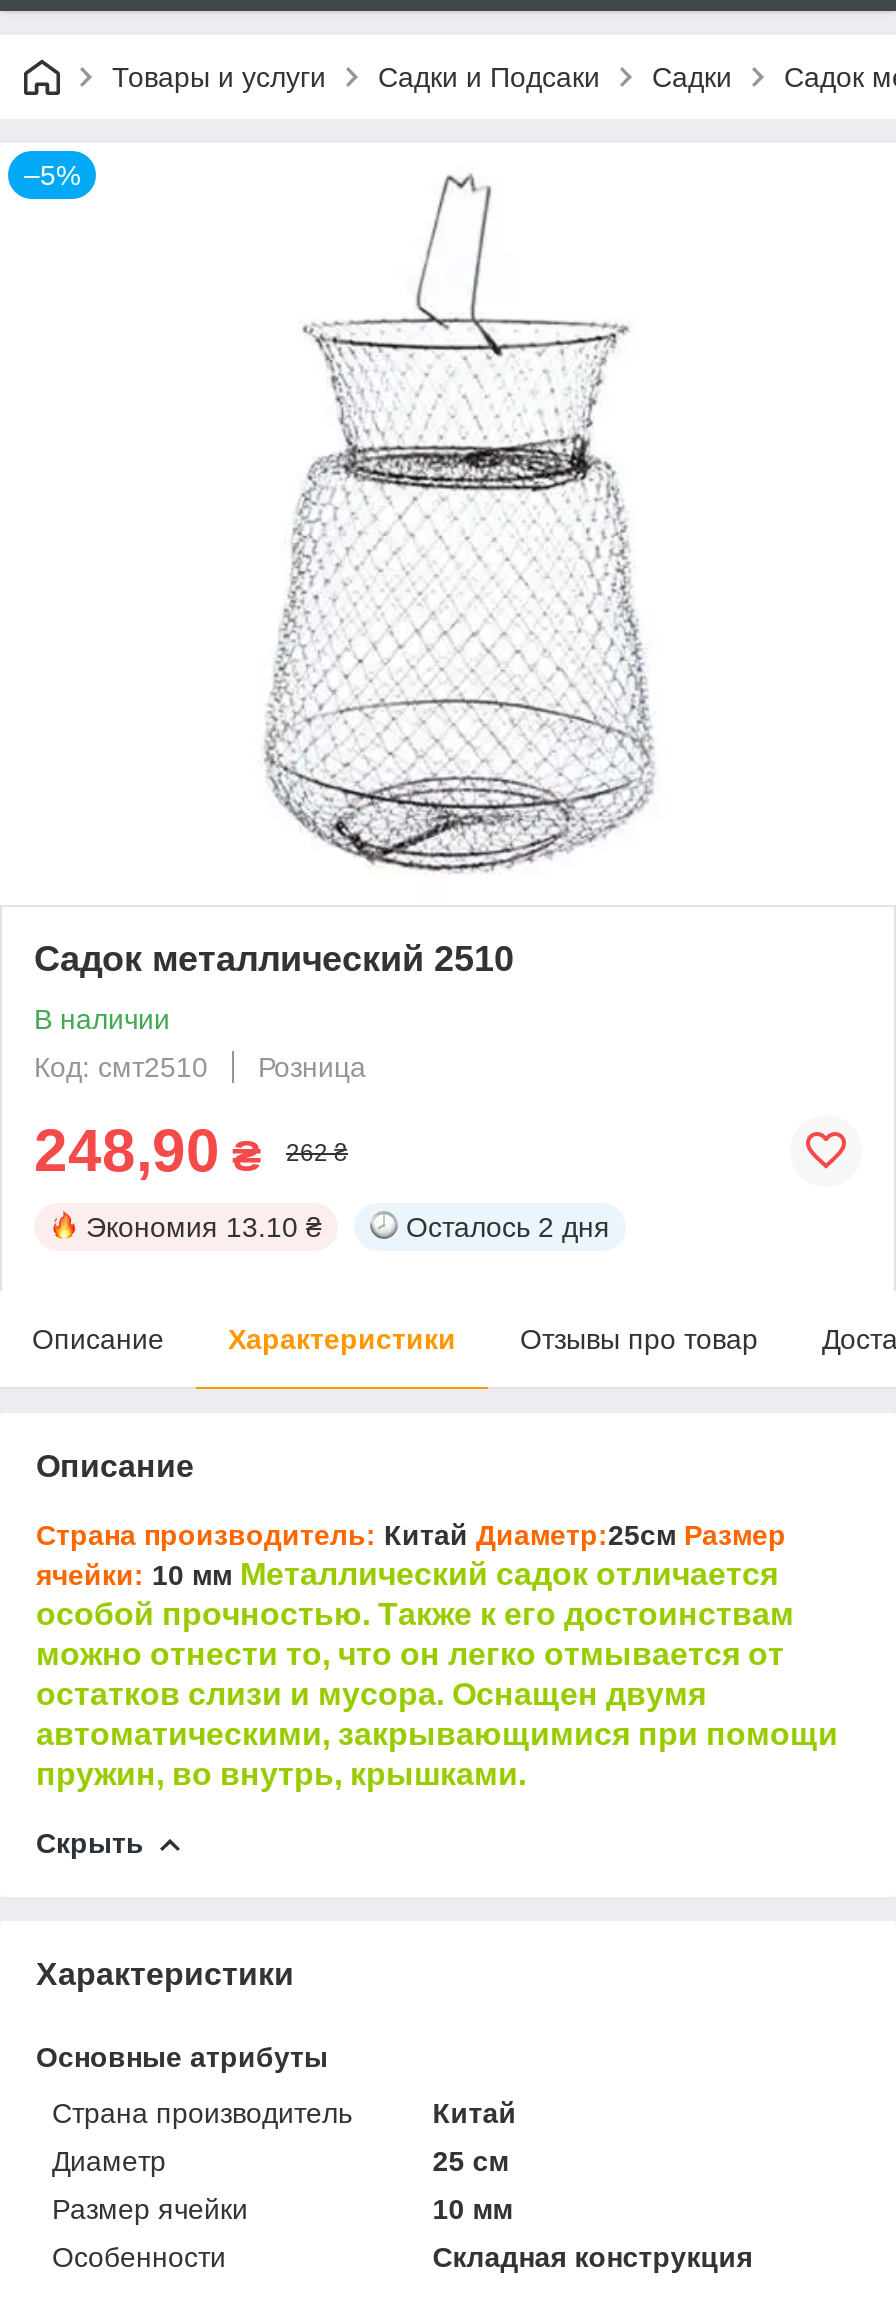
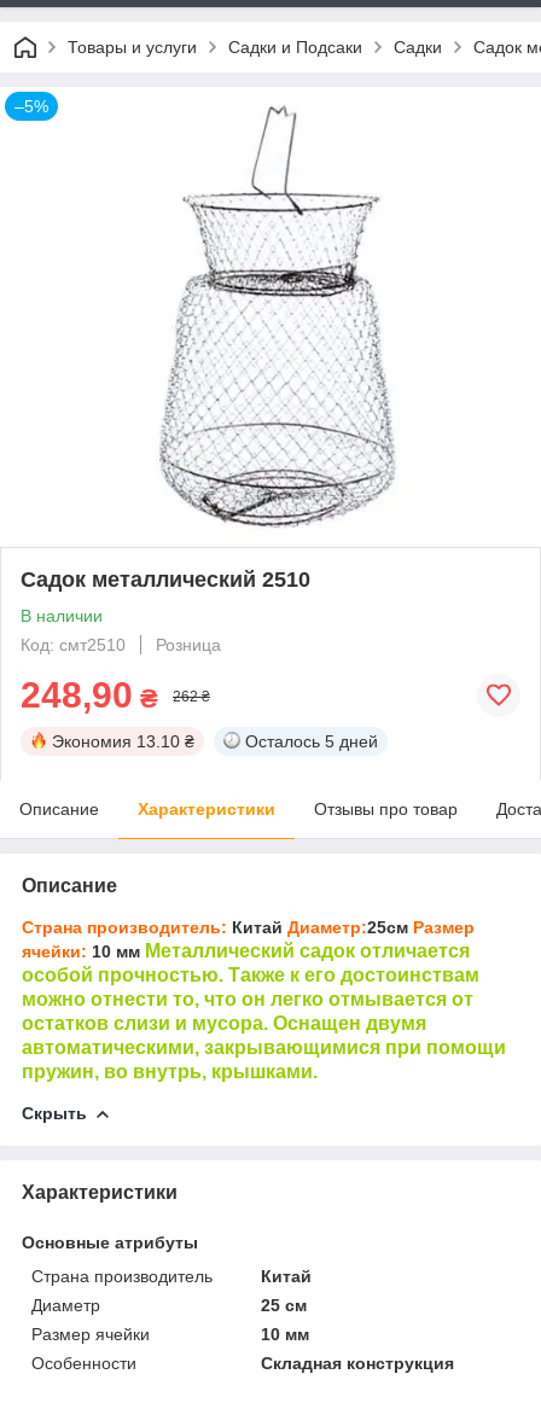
- Осталось 2 дня
+ Осталось 5 дней
